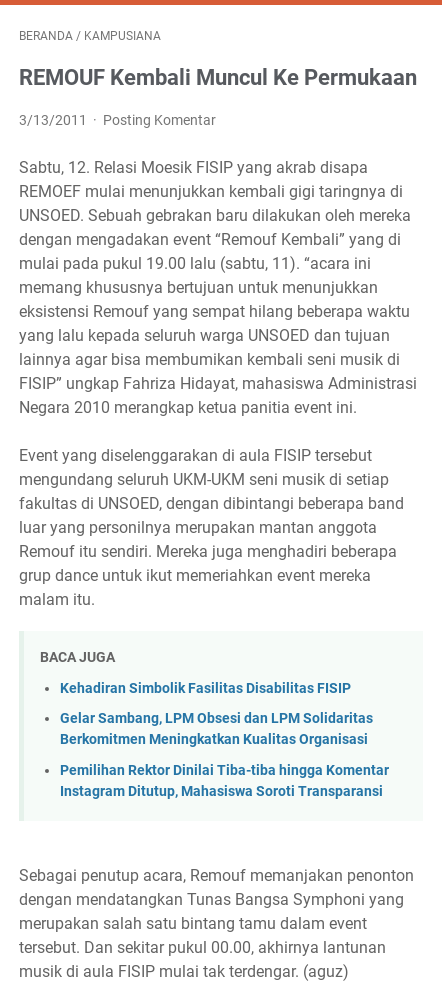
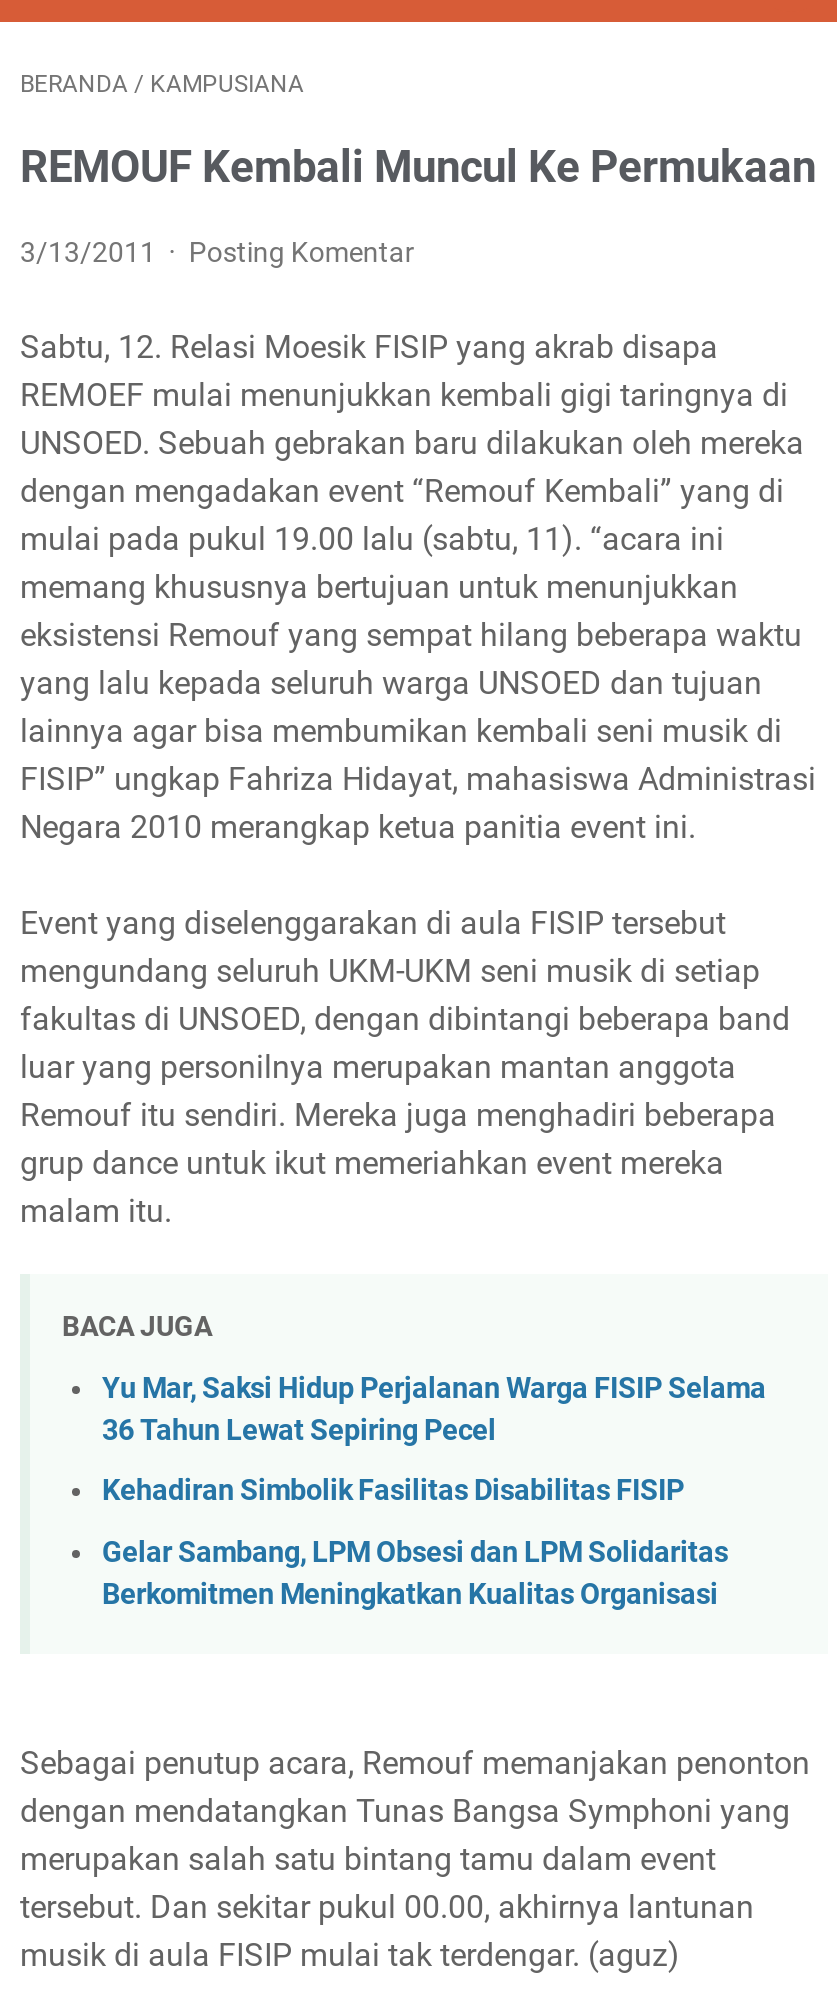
+ Yu Mar, Saksi Hidup Perjalanan Warga FISIP Selama
+ 36 Tahun Lewat Sepiring Pecel

moved down: Kehadiran Simbolik Fasilitas Disabilitas FISIP | Gelar Sambang, LPM Obsesi dan LPM Solidaritas | Berkomitmen Meningkatkan Kualitas Organisasi

- Pemilihan Rektor Dinilai Tiba-tiba hingga Komentar
- Instagram Ditutup, Mahasiswa Soroti Transparansi
